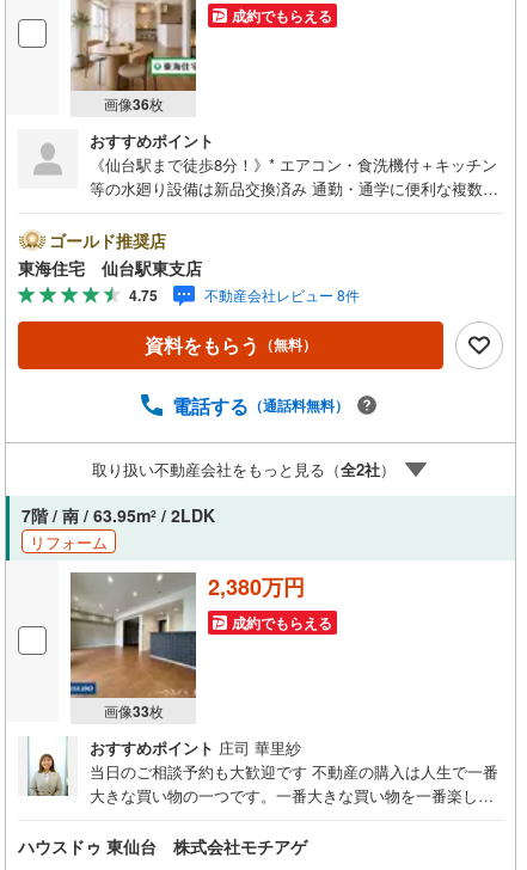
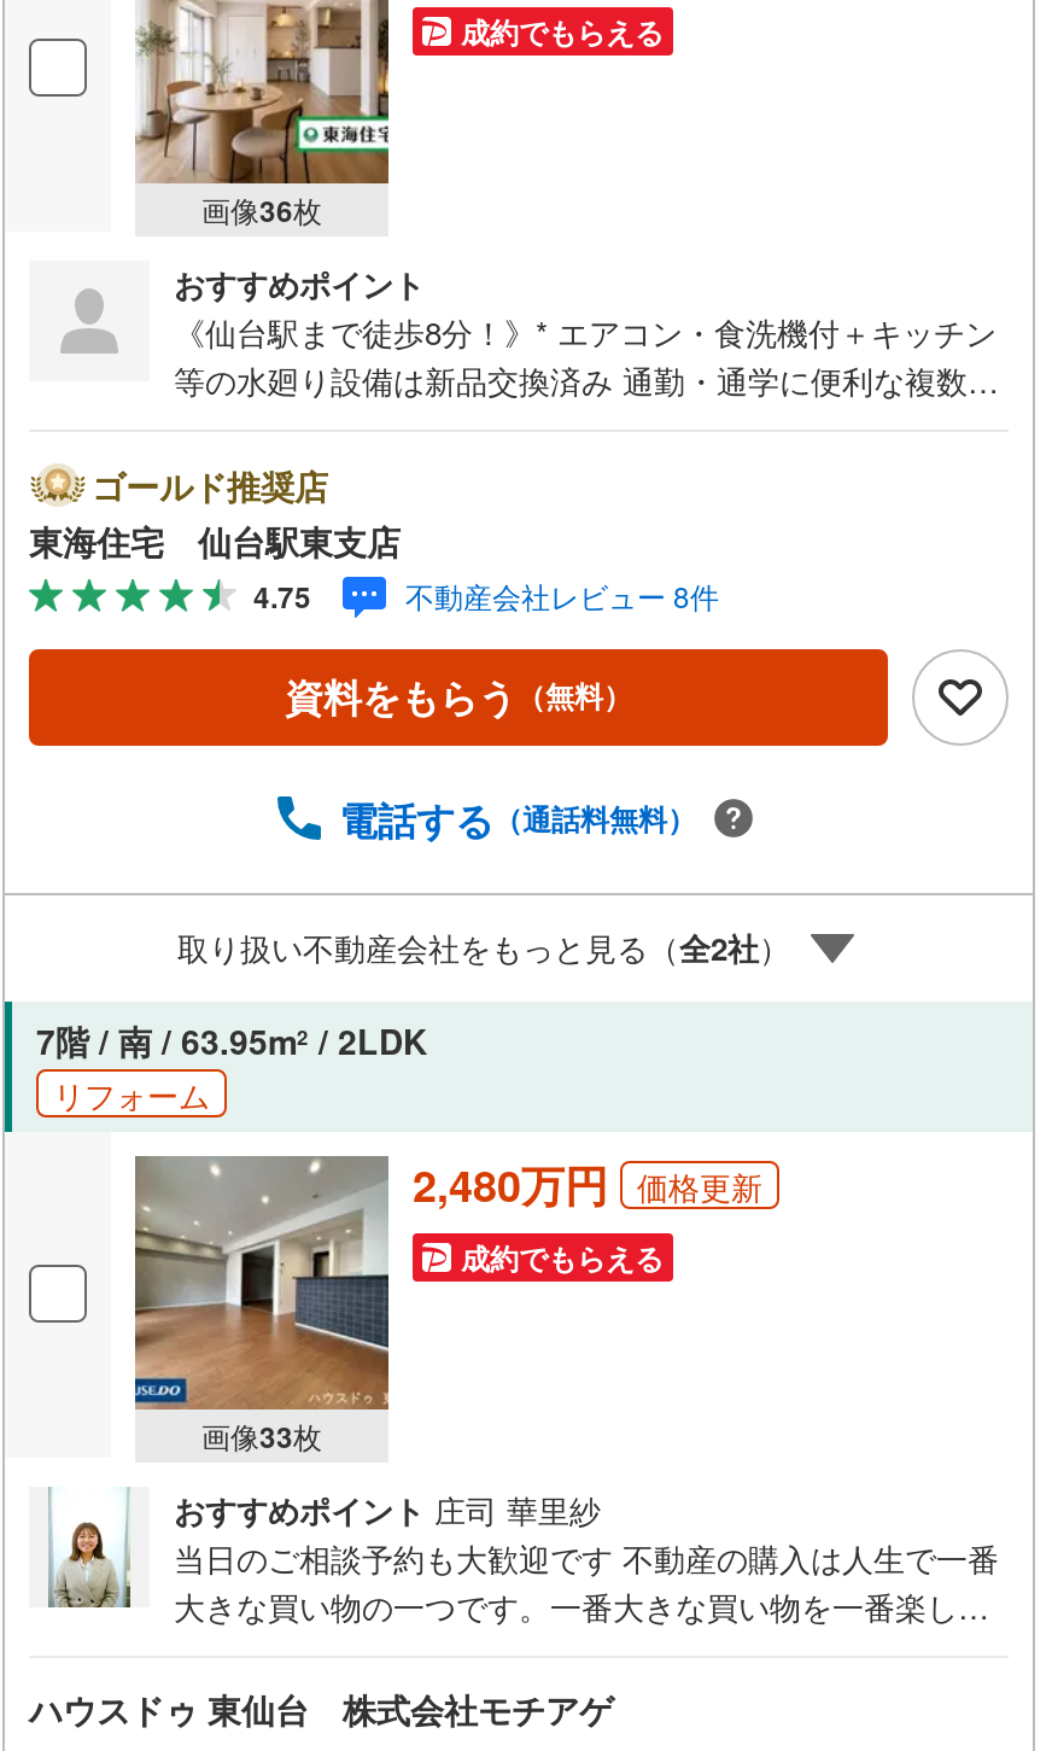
- 2,380万円
+ 2,480万円
+ 価格更新
